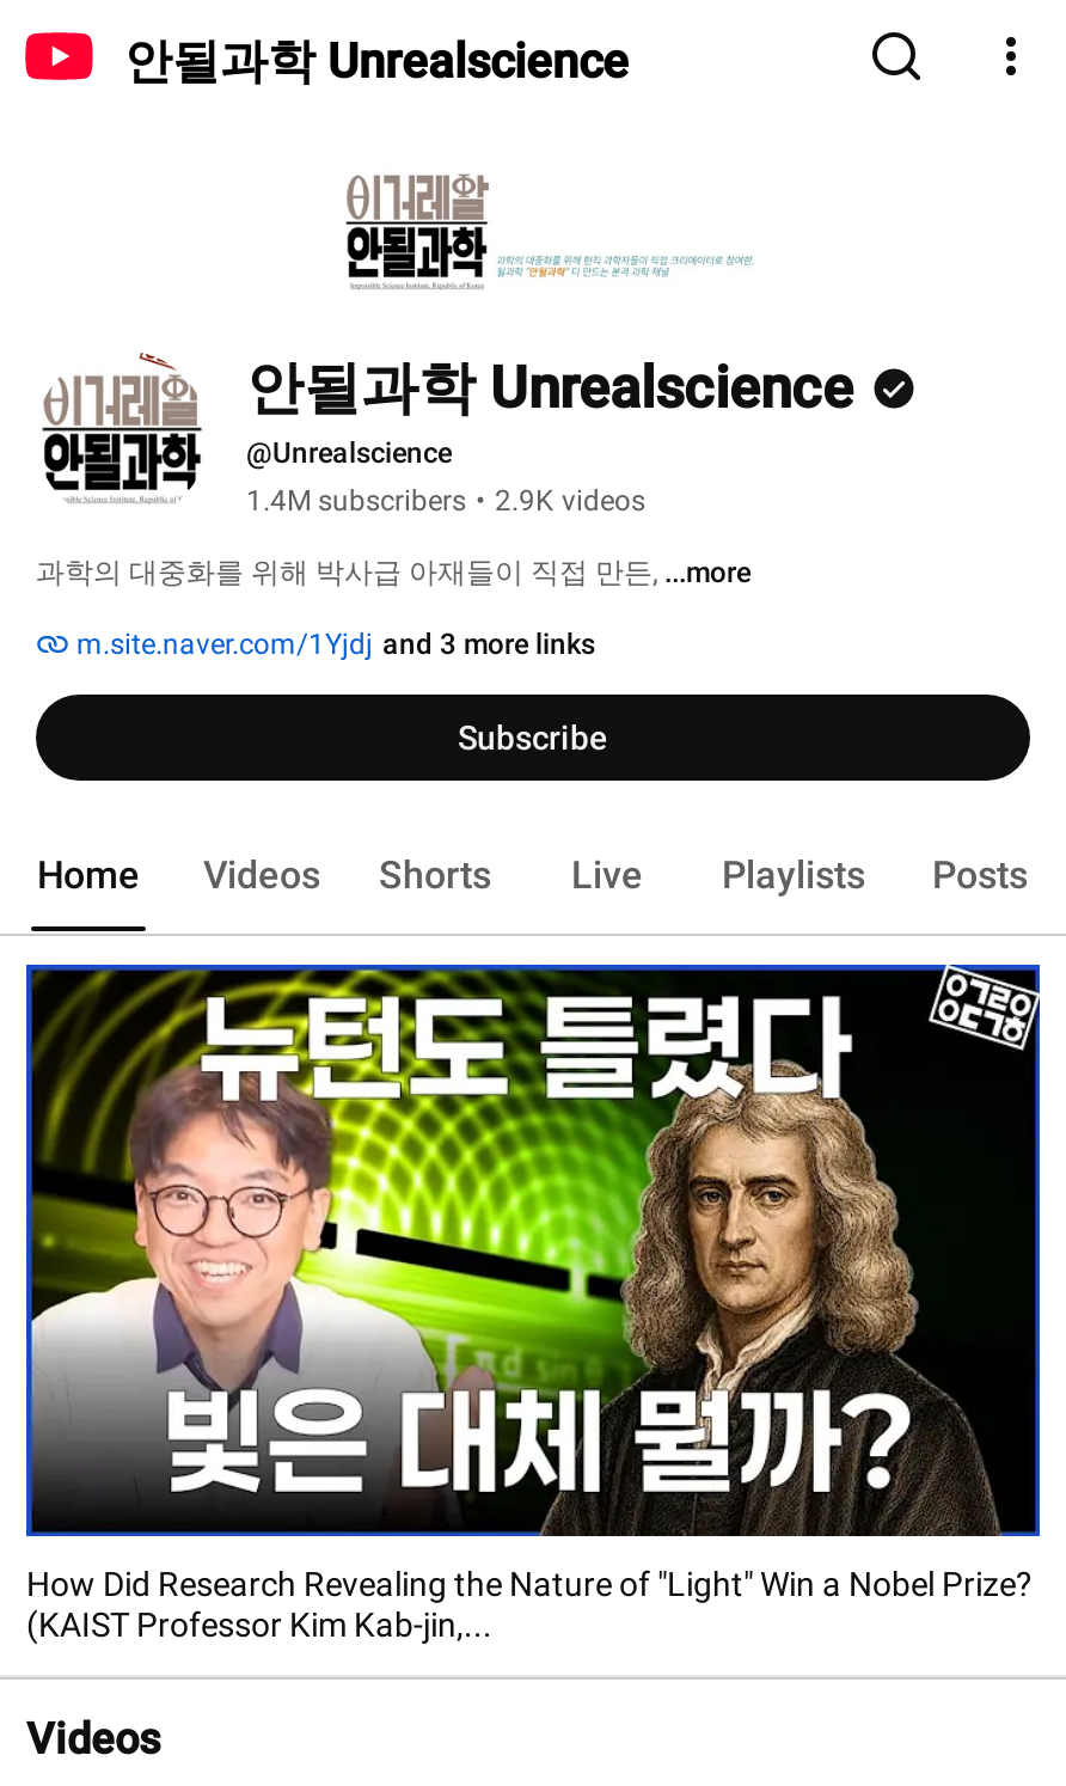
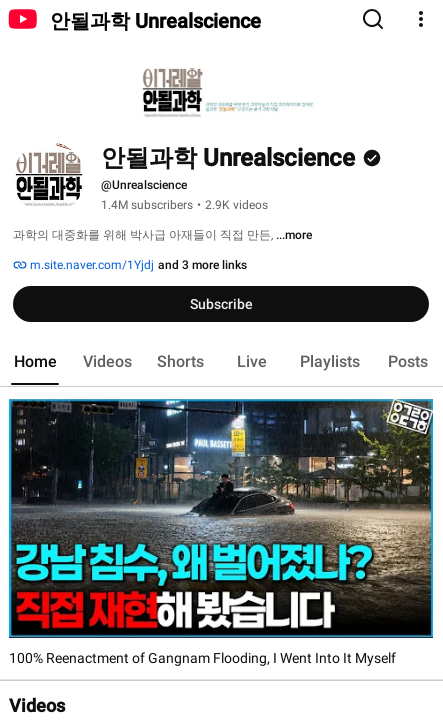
- [image]
- How Did Research Revealing the Nature of "Light" Win a Nobel Prize?
- (KAIST Professor Kim Kab-jin,...
+ [image]
+ 100% Reenactment of Gangnam Flooding, I Went Into It Myself
